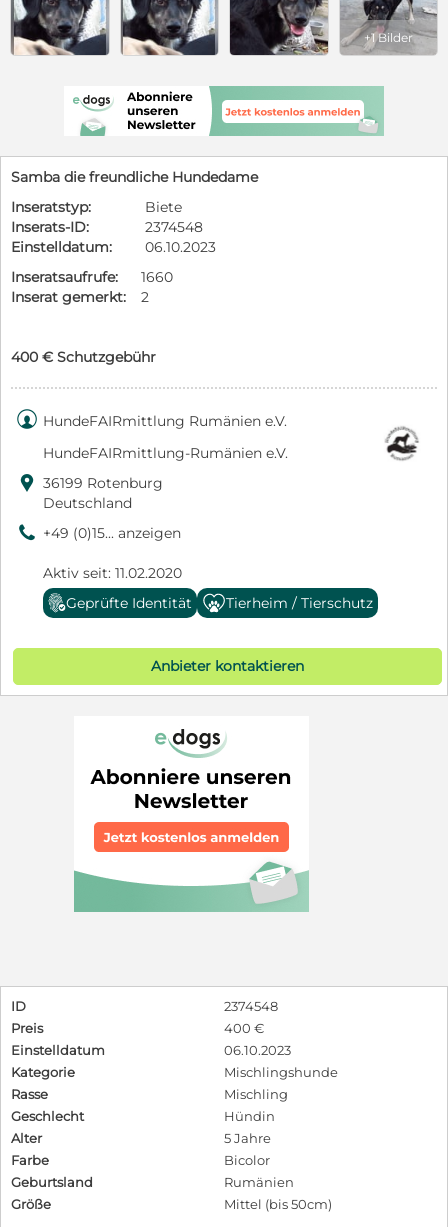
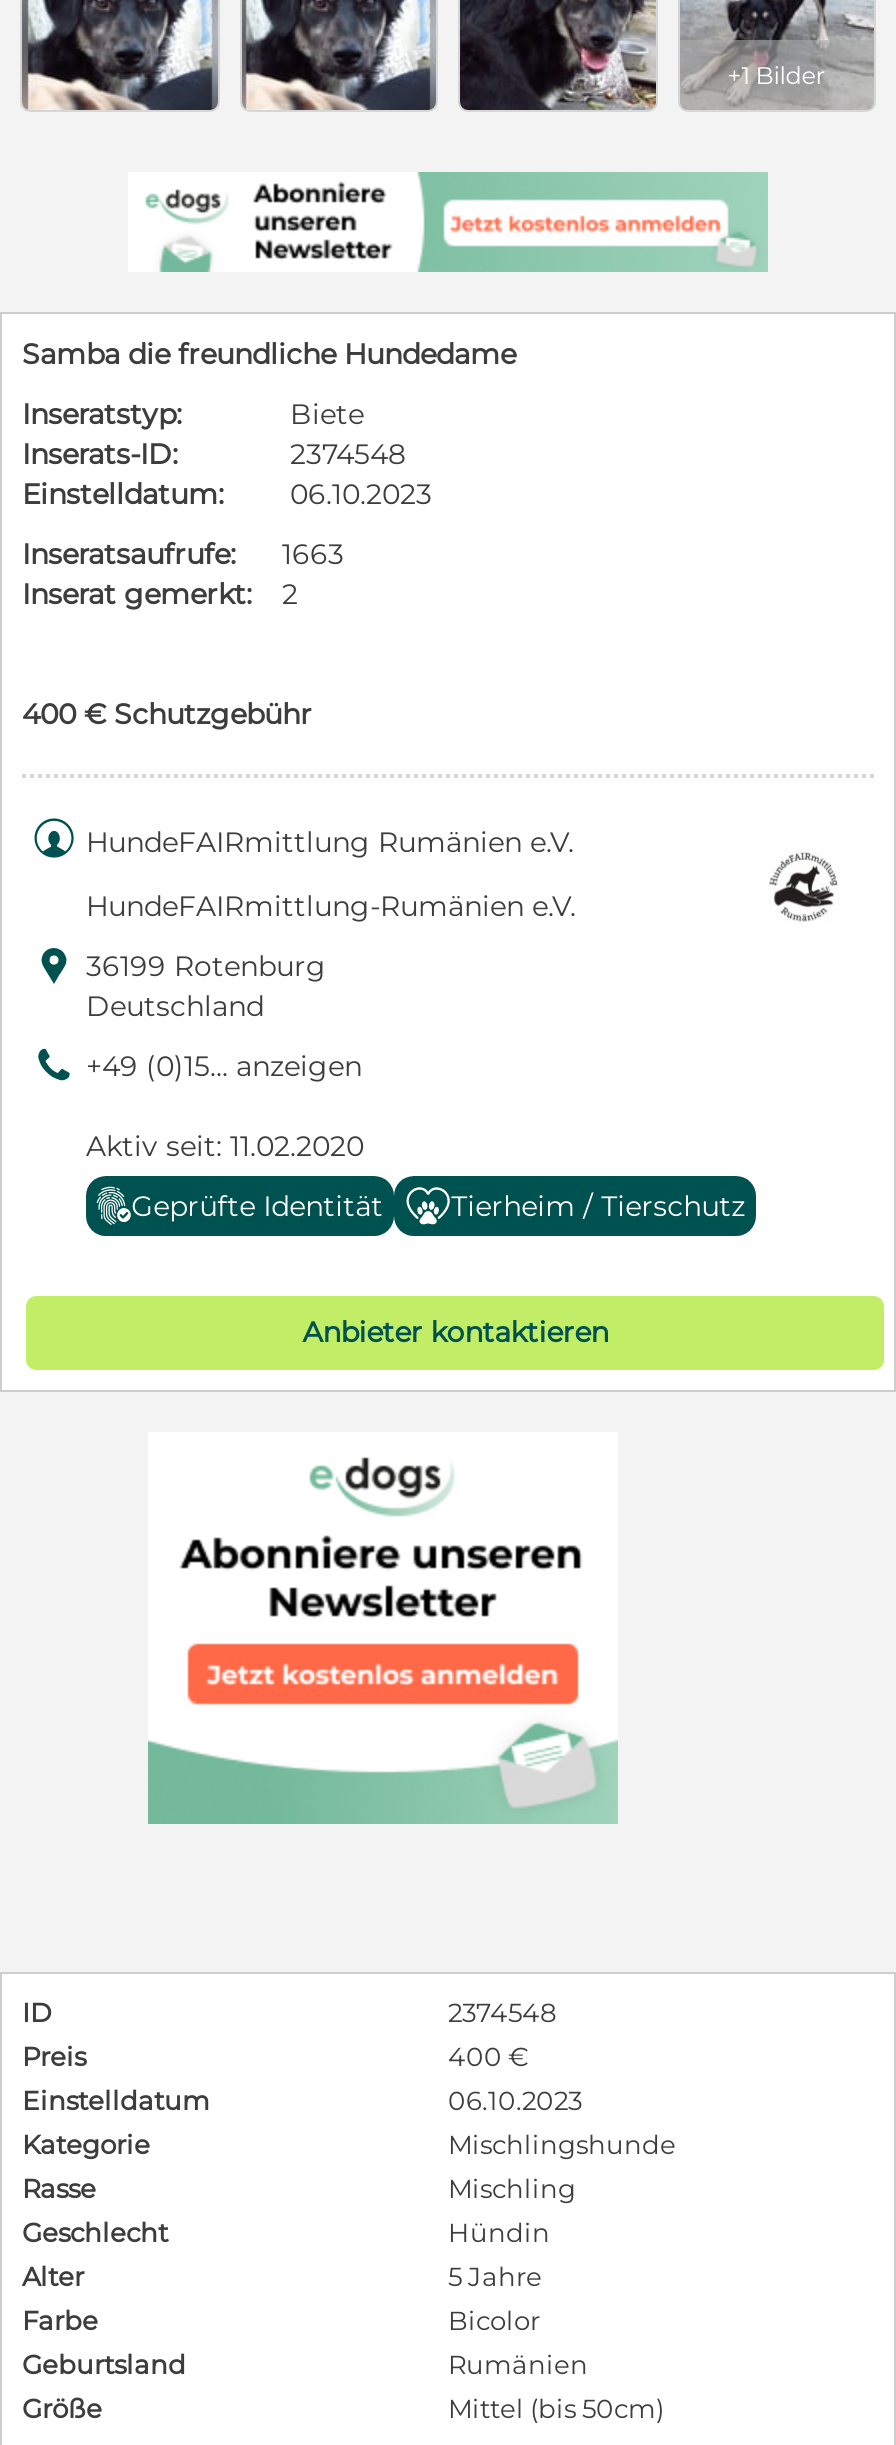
- Inseratsaufrufe: 1660
+ Inseratsaufrufe: 1663
